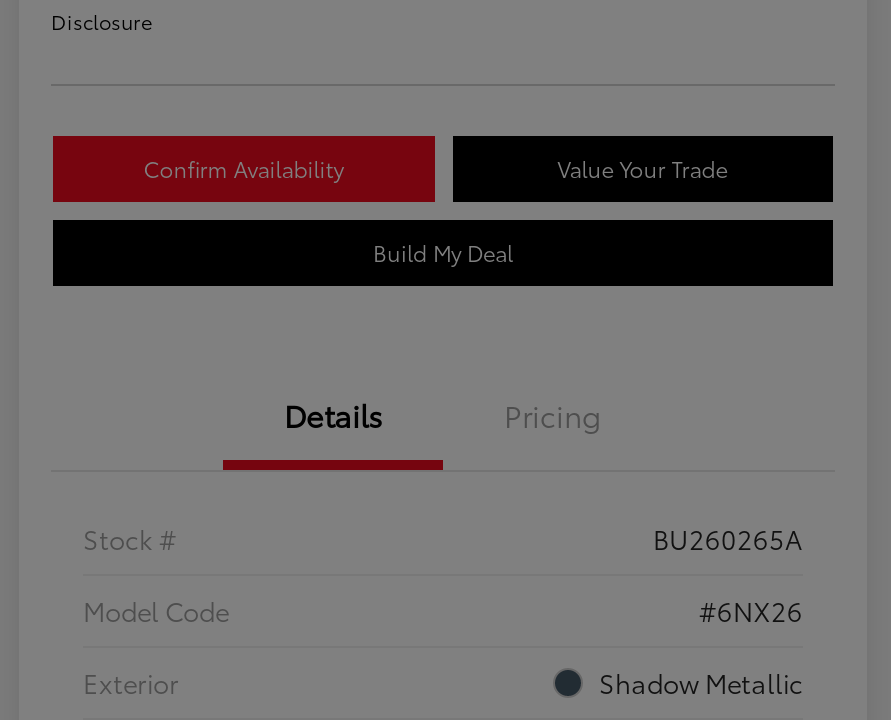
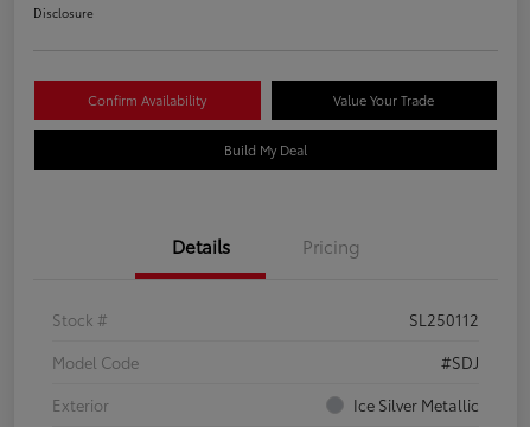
- BU260265A
+ SL250112

- #6NX26
+ #SDJ

- Shadow Metallic
+ Ice Silver Metallic
